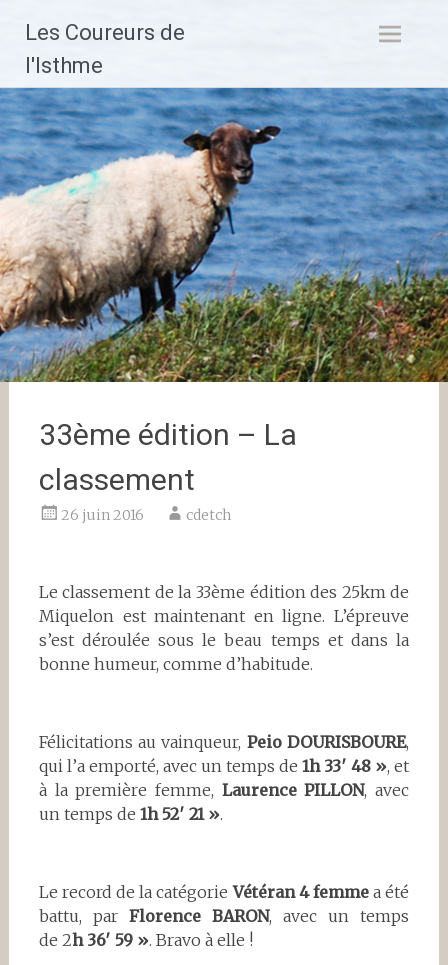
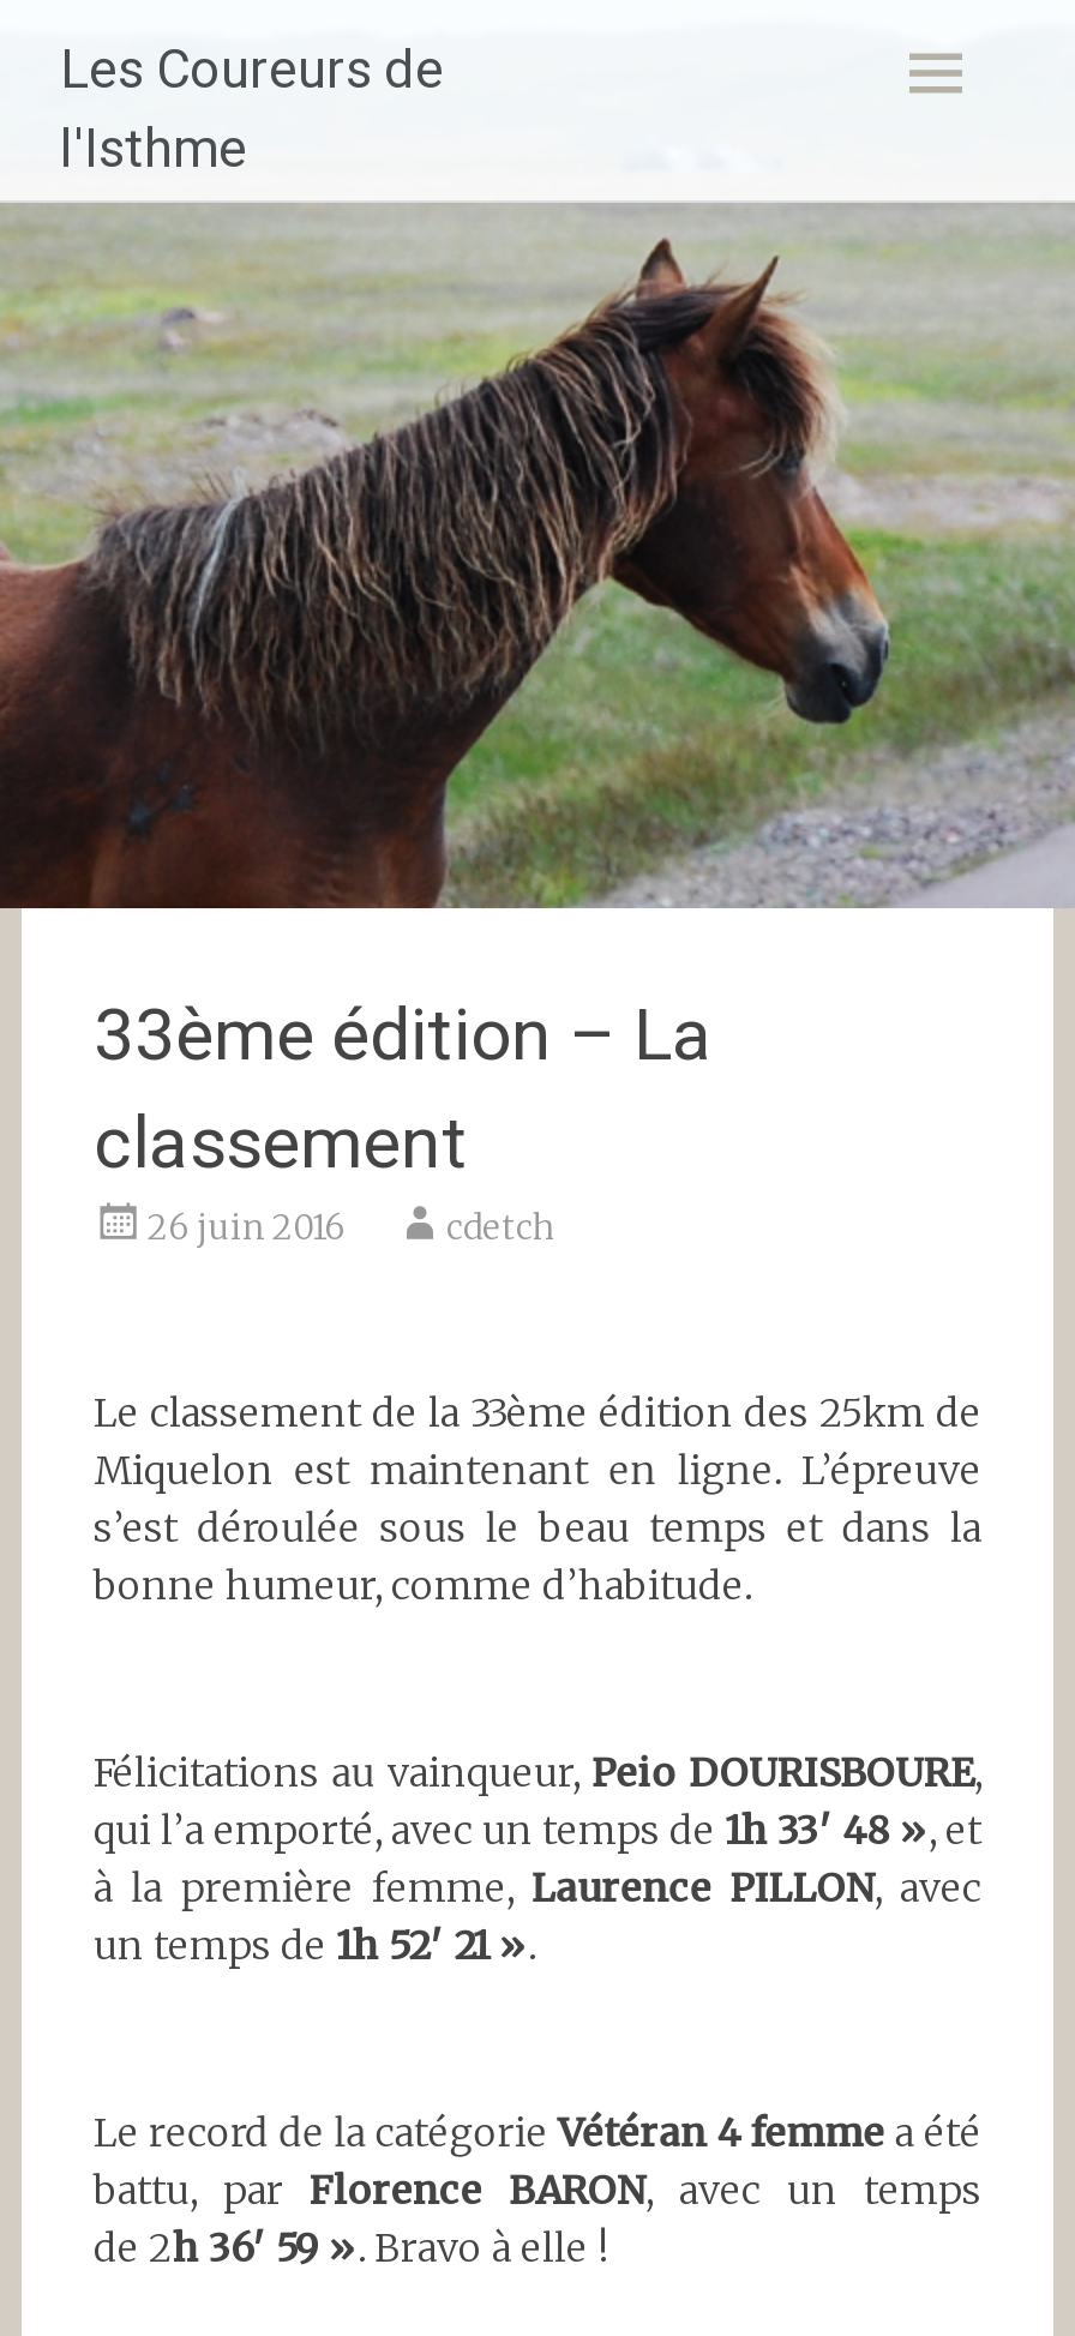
- [image]
+ [image]
